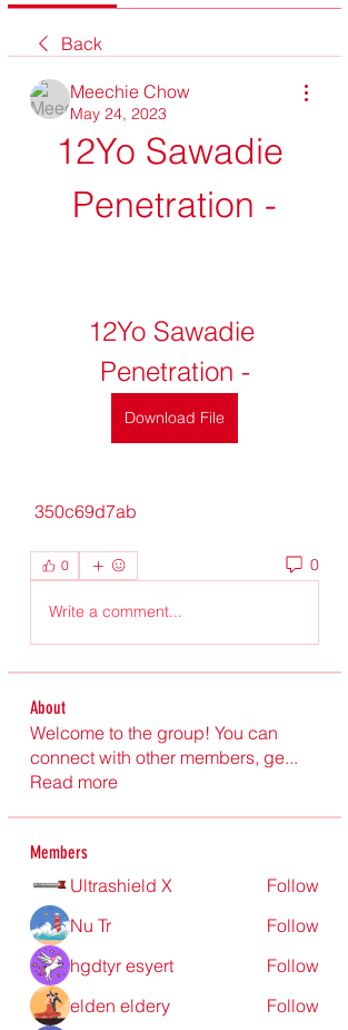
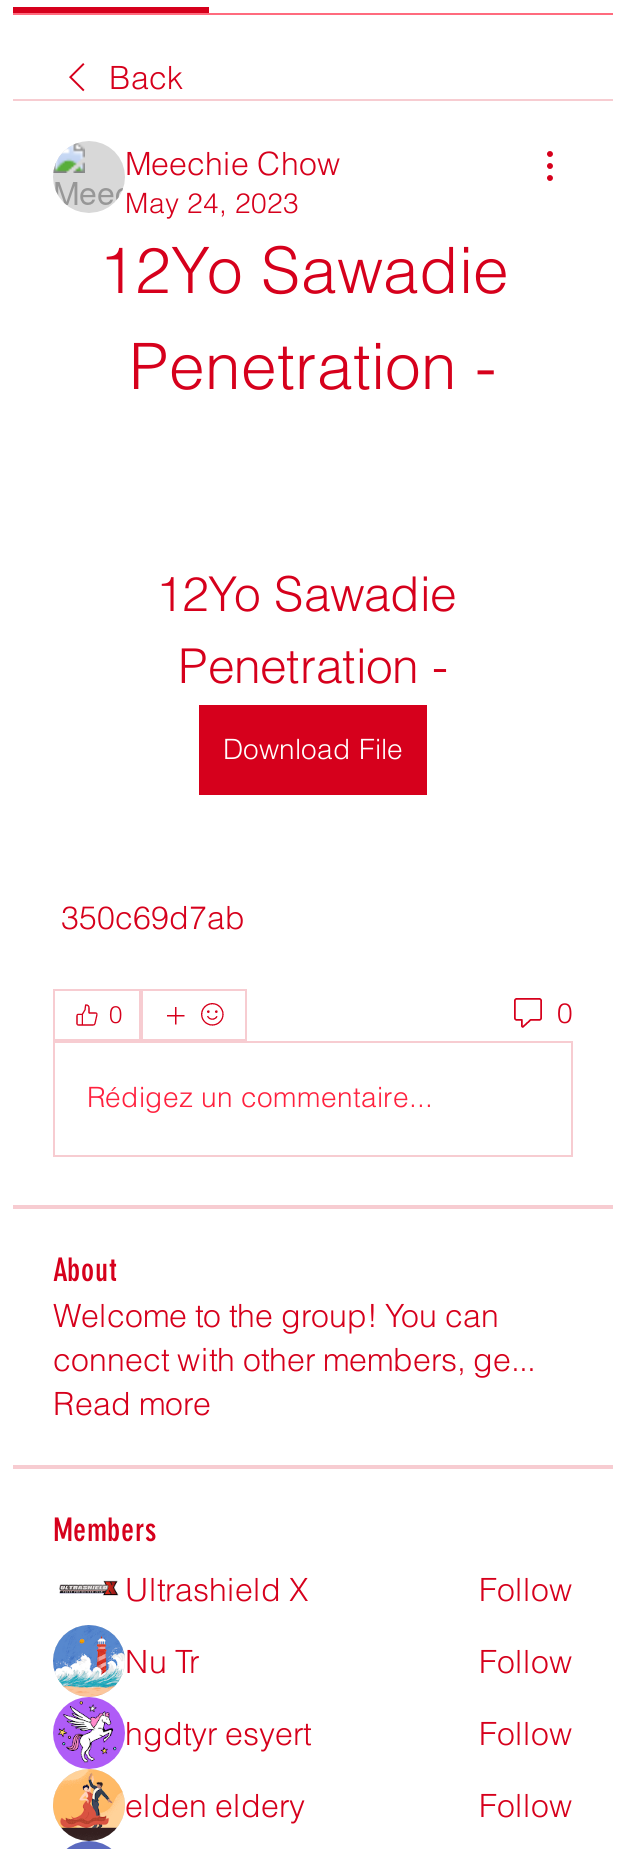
- Write a comment...
+ Rédigez un commentaire...
